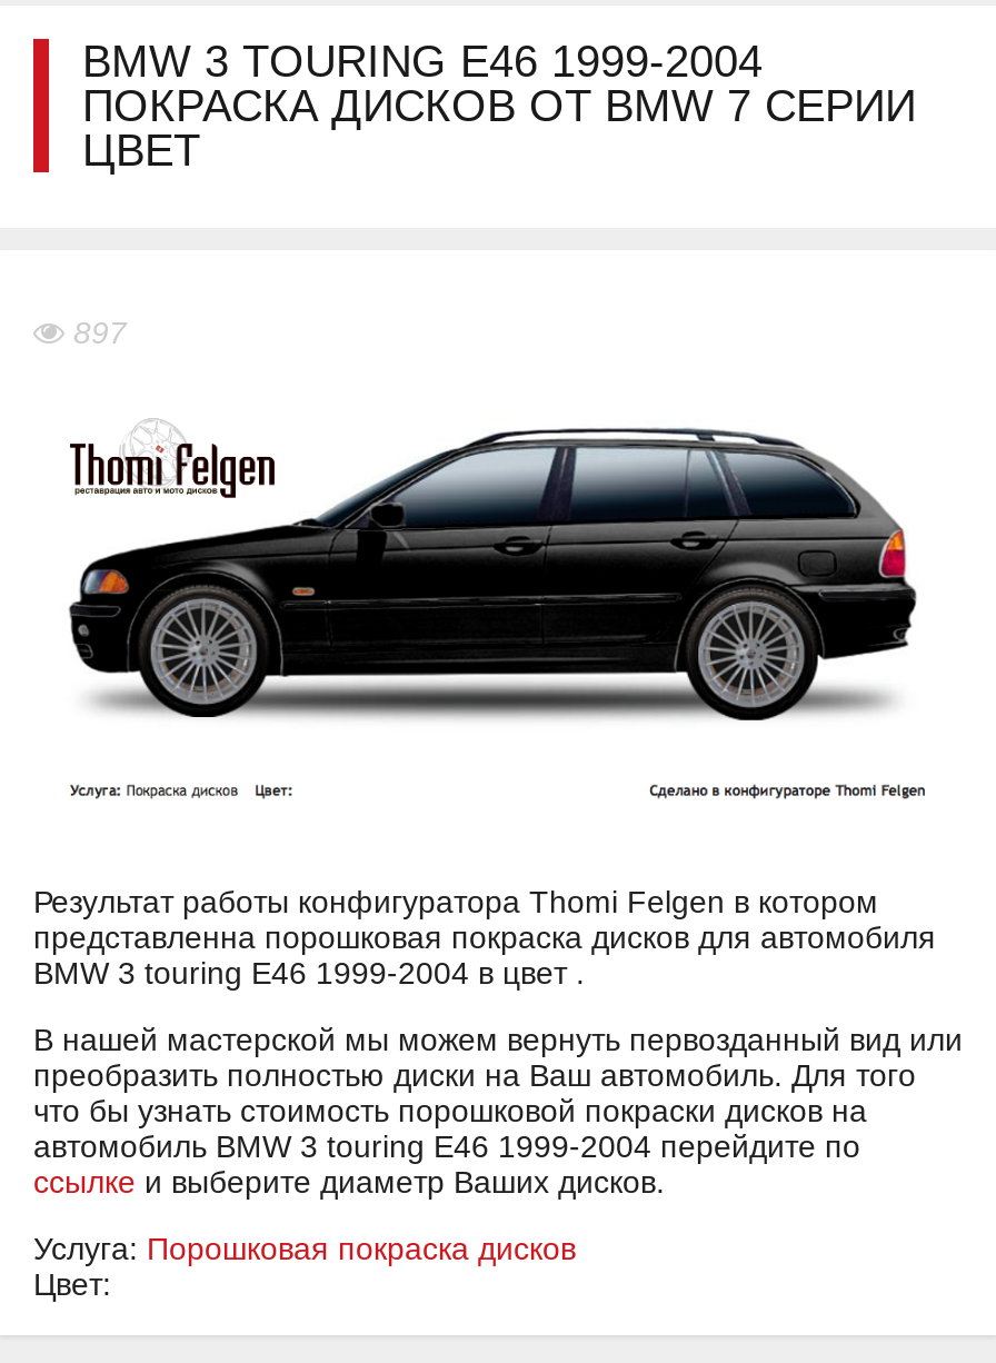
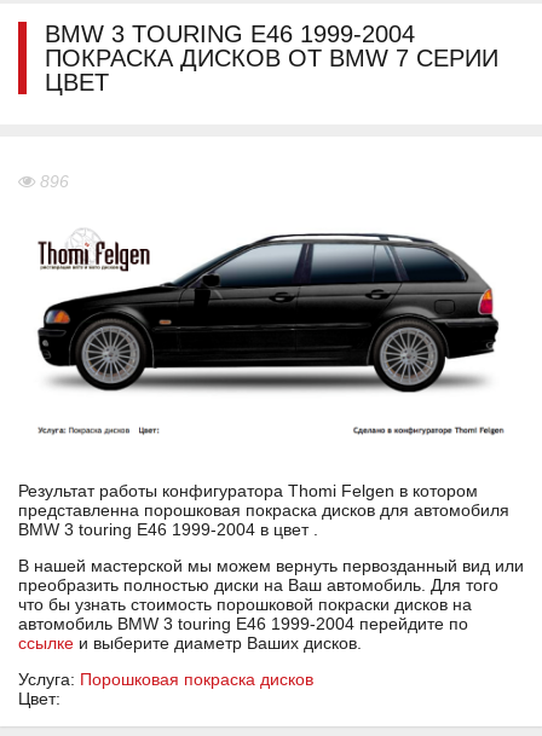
- 897
+ 896
